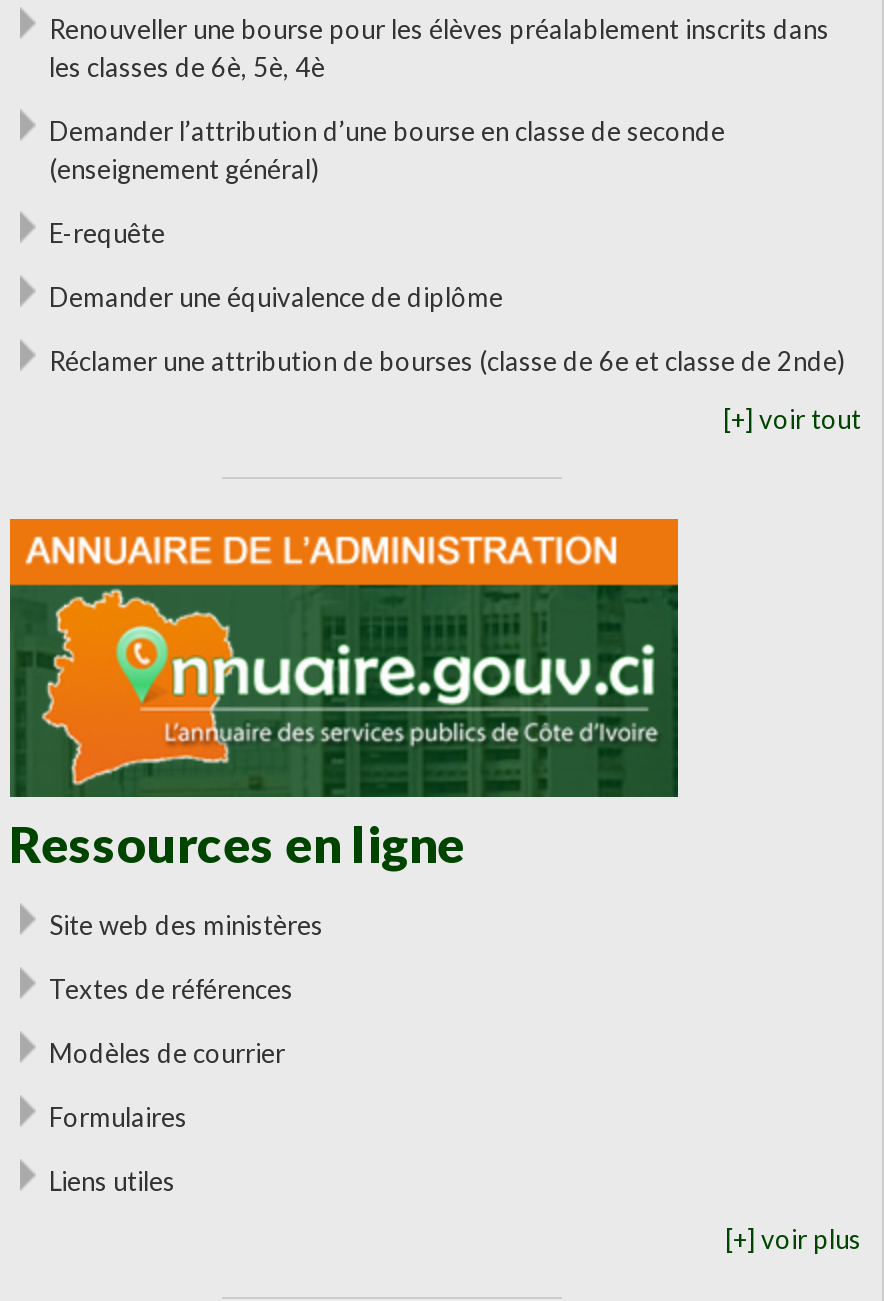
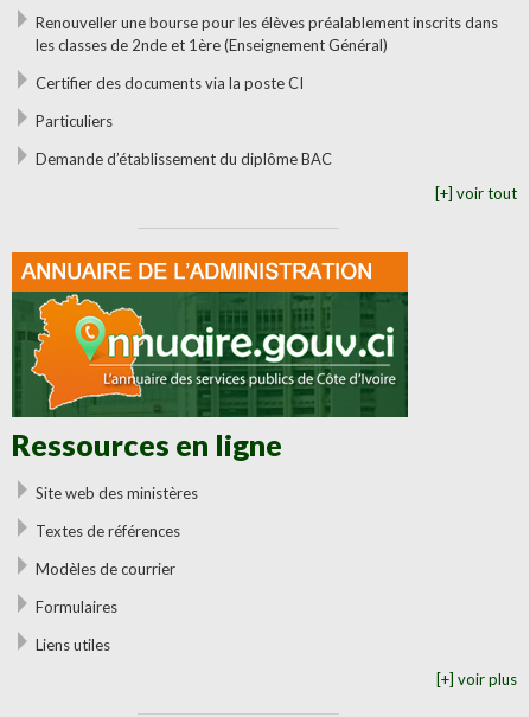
- les classes de 6è, 5è, 4è
- Demander l’attribution d’une bourse en classe de seconde
- (enseignement général)
- E-requête
- Demander une équivalence de diplôme
- Réclamer une attribution de bourses (classe de 6e et classe de 2nde)
+ les classes de 2nde et 1ère (Enseignement Général)
+ Certifier des documents via la poste CI
+ Particuliers
+ Demande d’établissement du diplôme BAC
